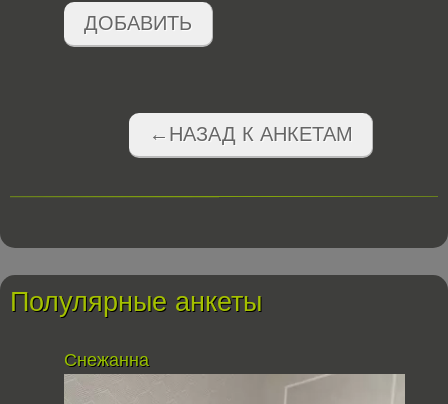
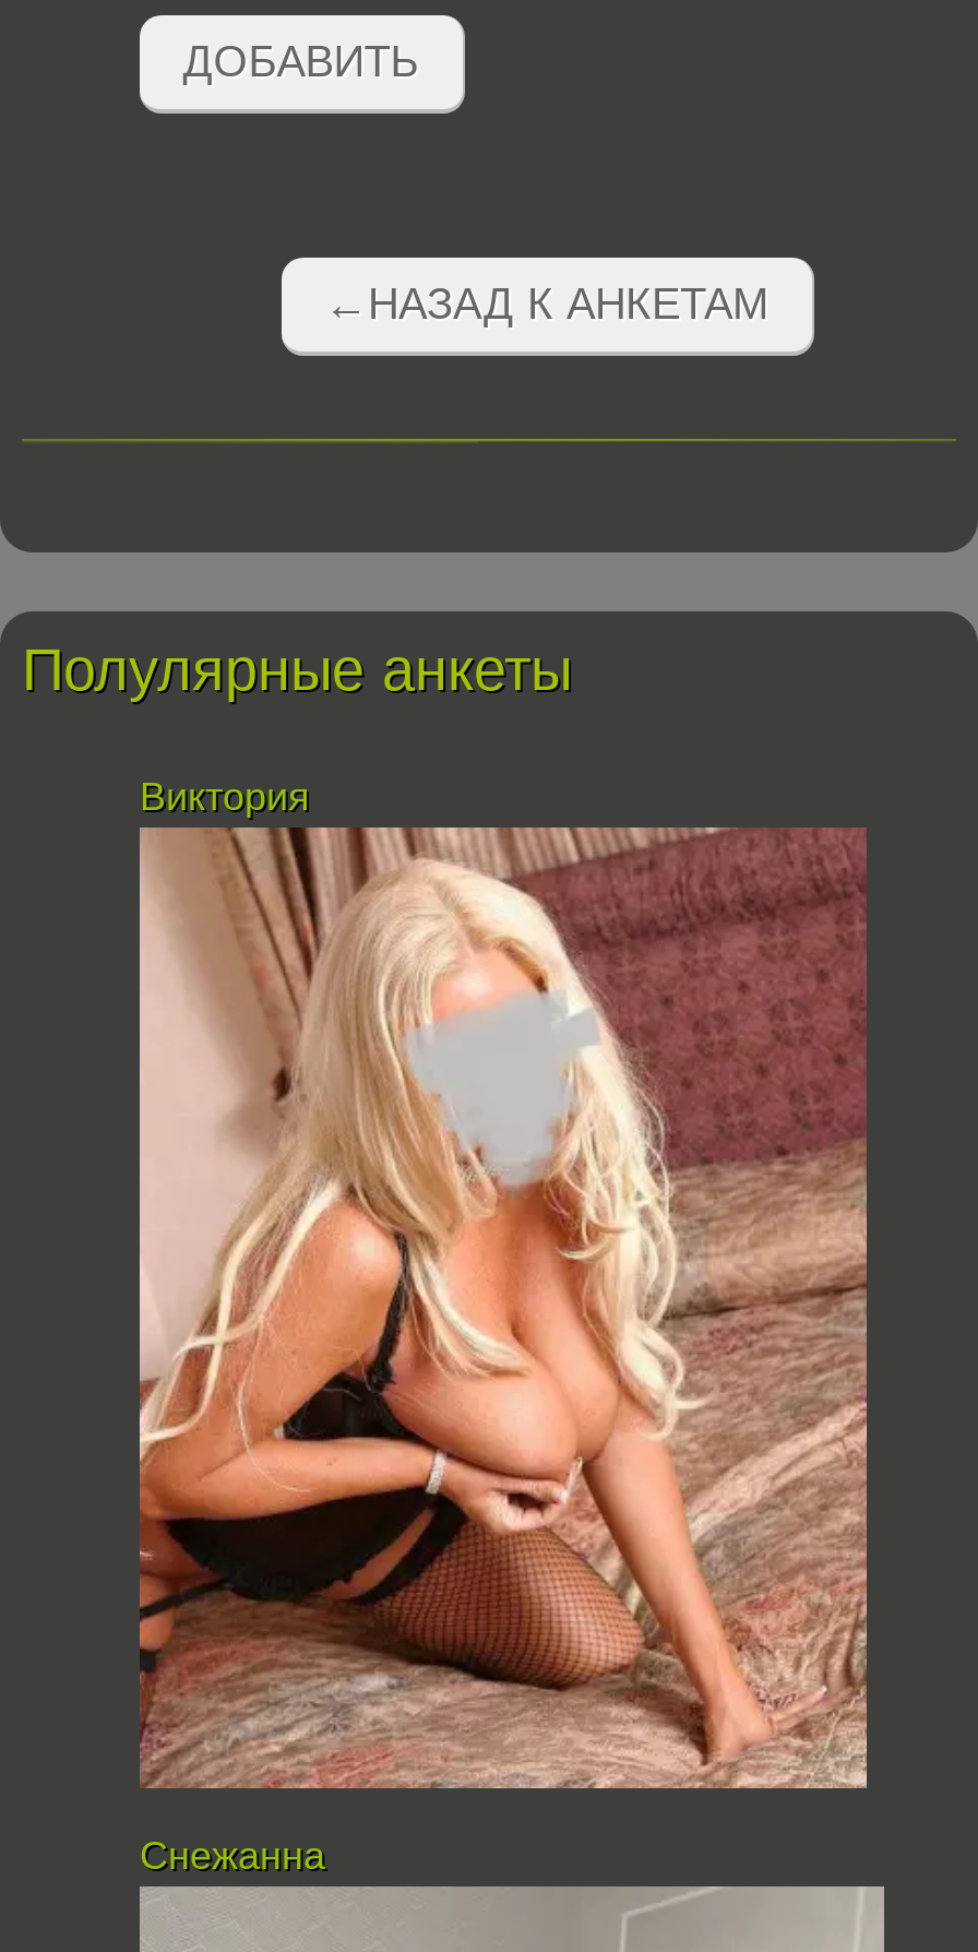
+ Виктория

+ [image]
